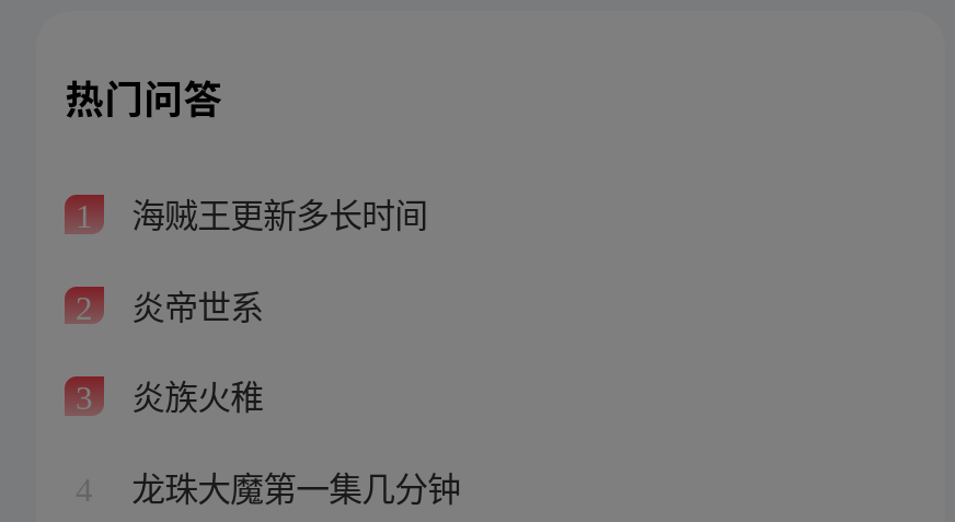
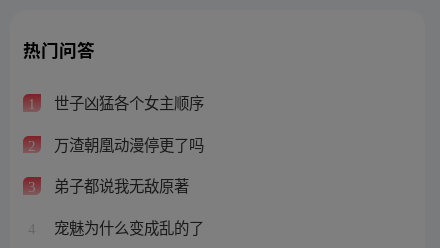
- 海贼王更新多长时间
+ 世子凶猛各个女主顺序

- 炎帝世系
+ 万渣朝凰动漫停更了吗

- 炎族火稚
+ 弟子都说我无敌原著

- 龙珠大魔第一集几分钟
+ 宠魅为什么变成乱的了
